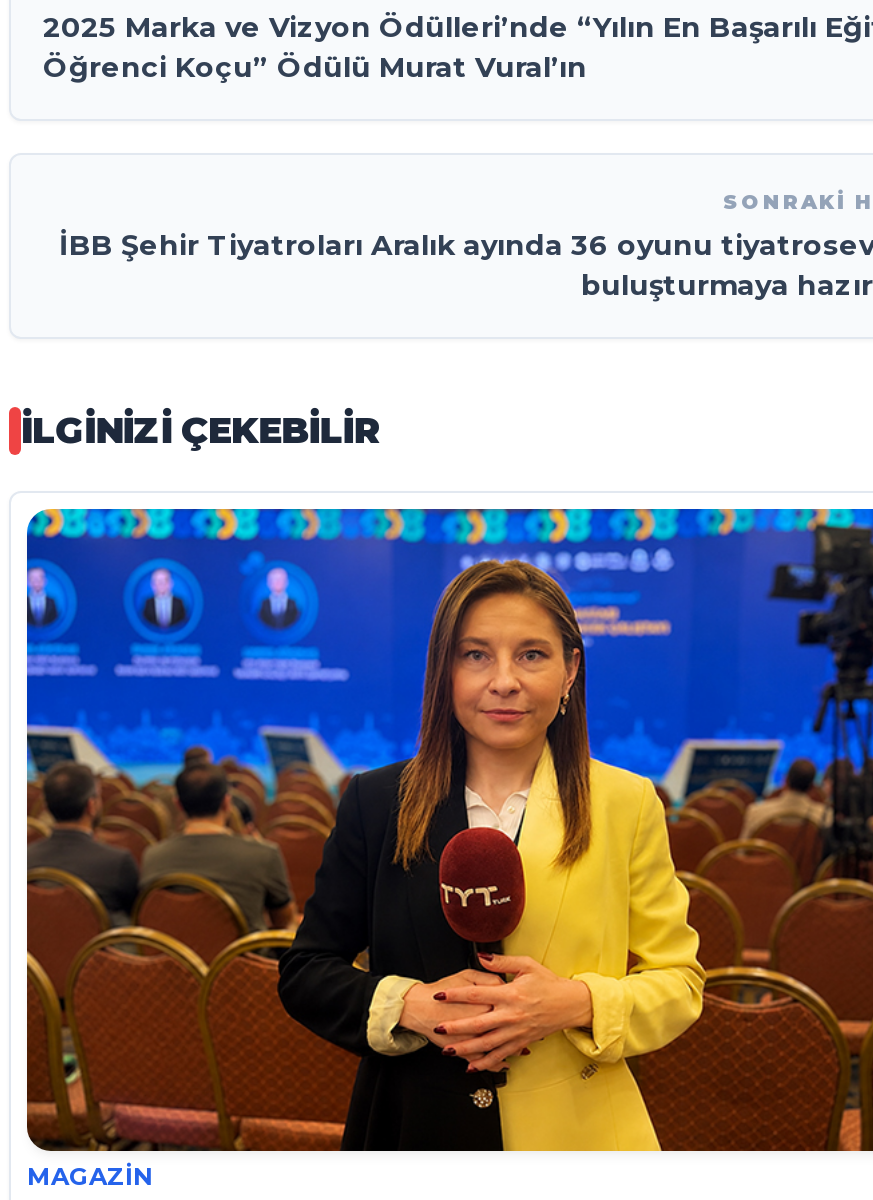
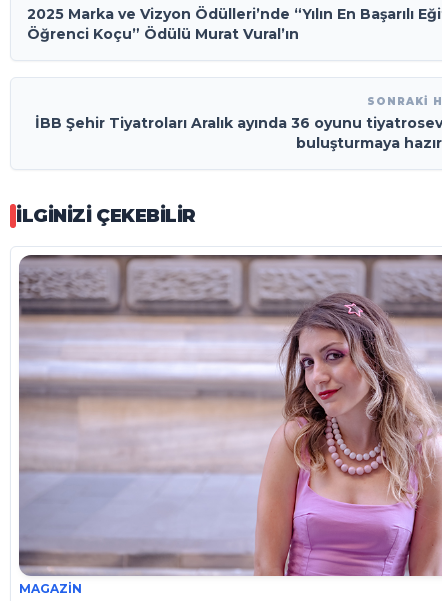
- [image]
+ [image]
